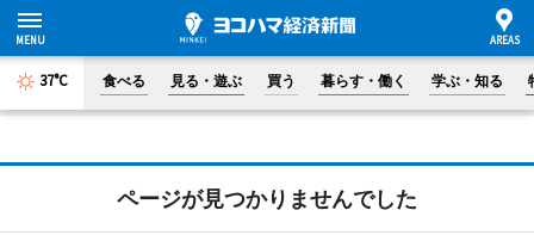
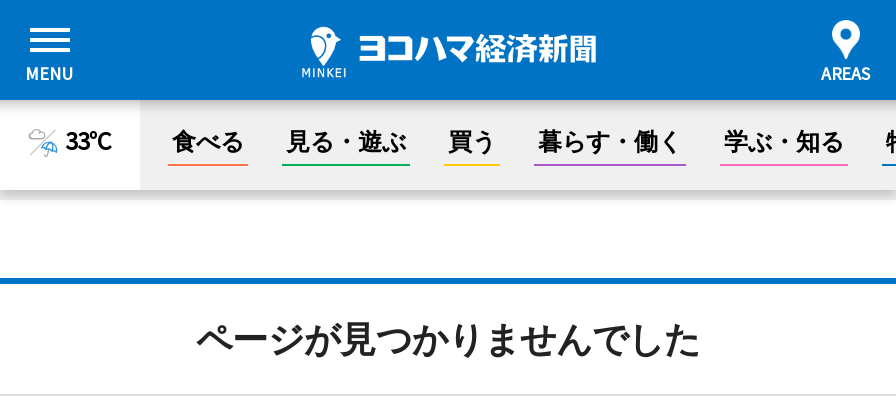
- 37°C
+ 33°C
